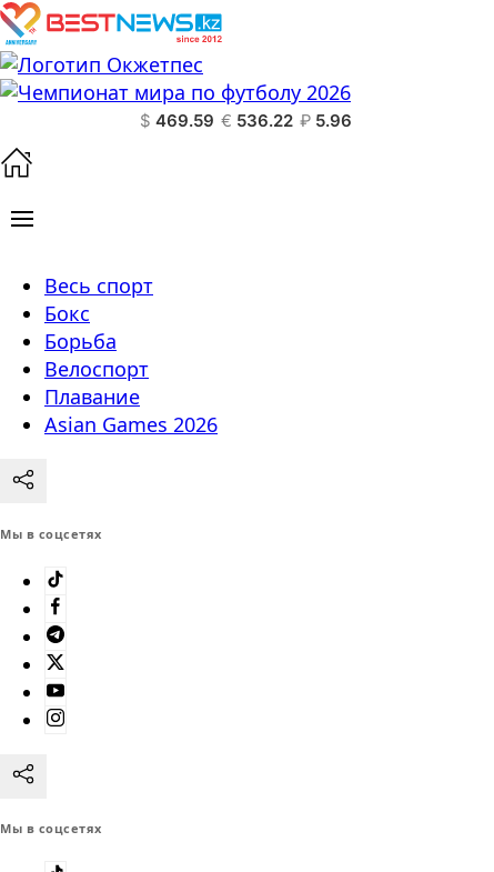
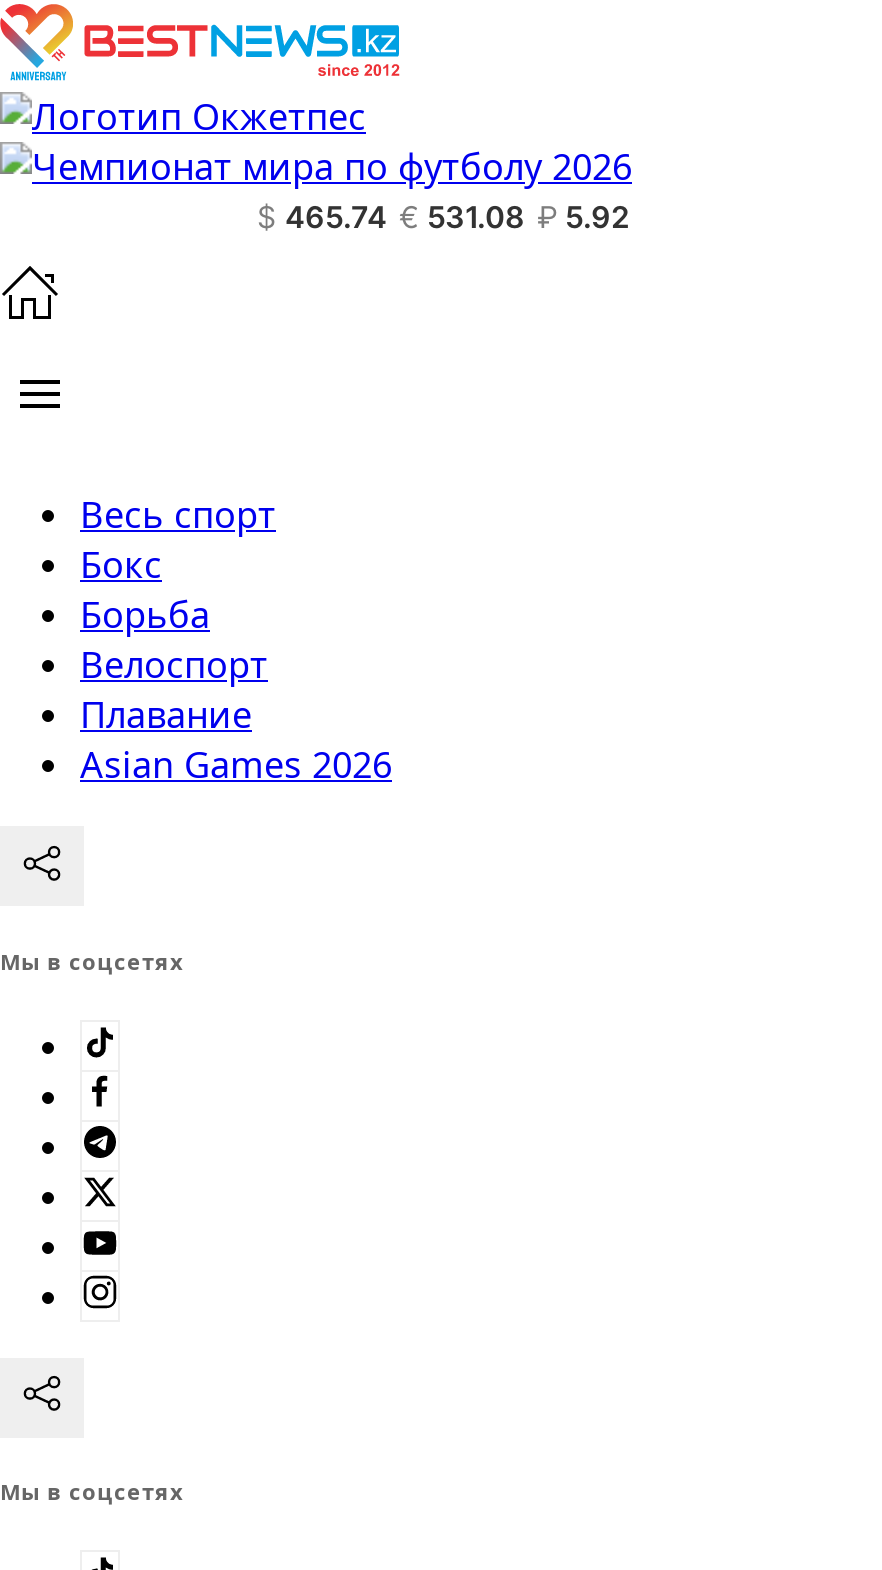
- $ 469.59 € 536.22 ₽ 5.96
+ $ 465.74 € 531.08 ₽ 5.92
